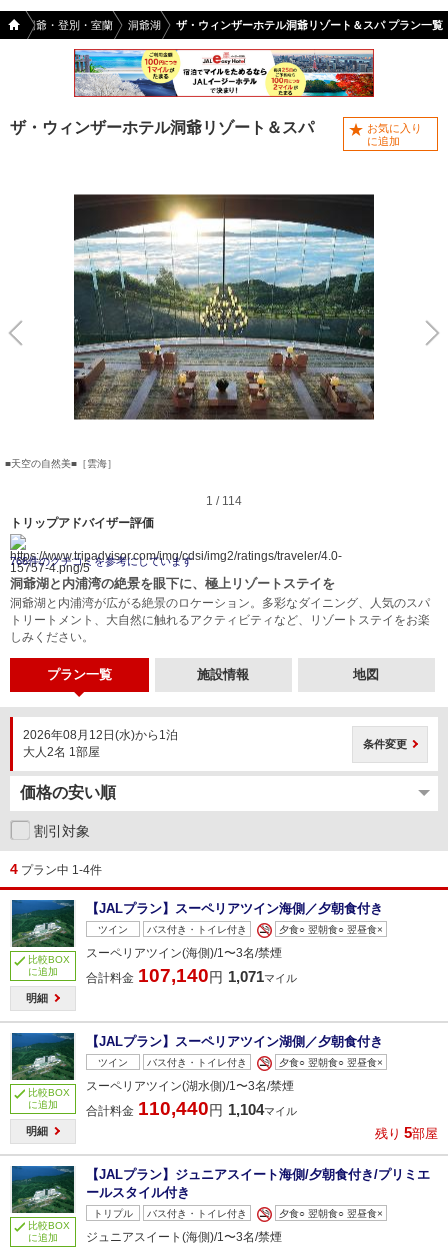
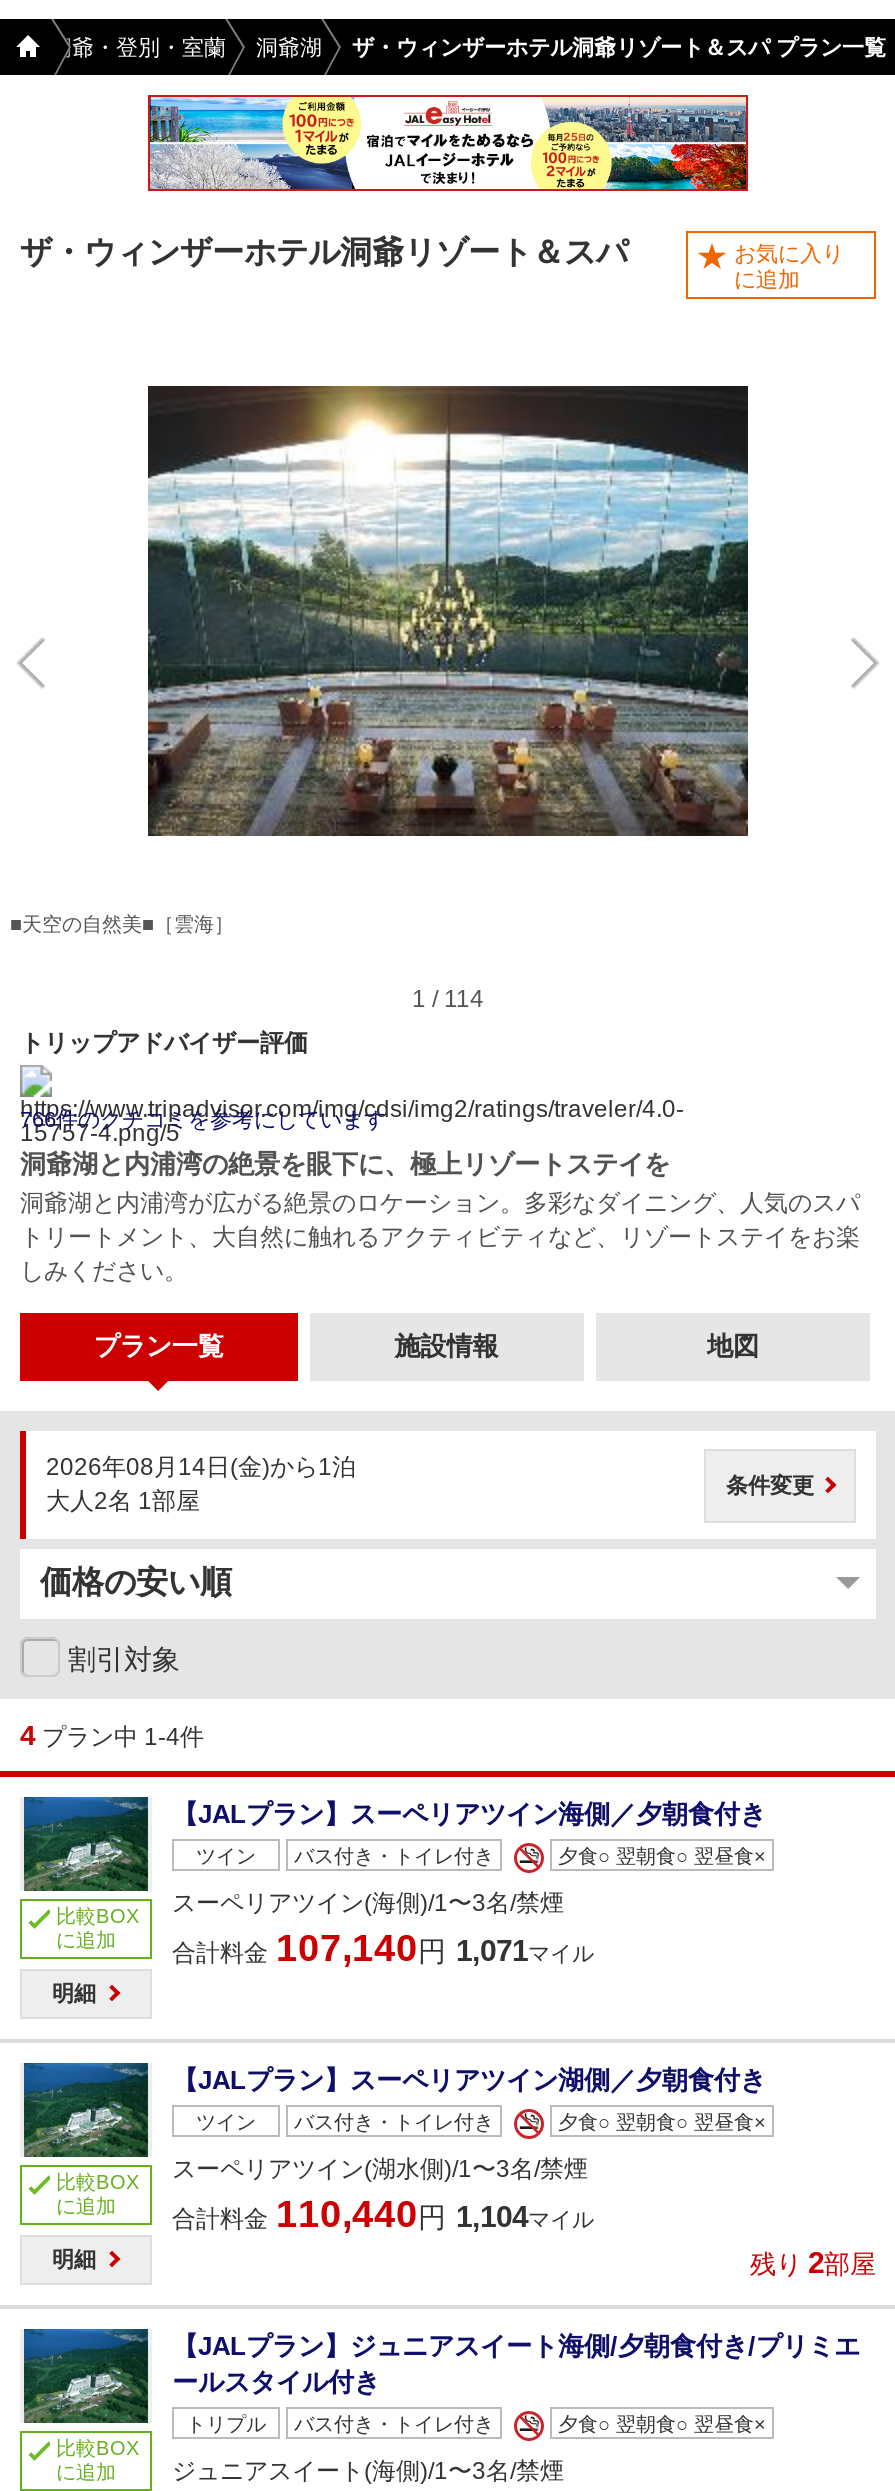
- 2026年08月12日(水)から1泊
+ 2026年08月14日(金)から1泊

- 残り 5部屋
+ 残り 2部屋
